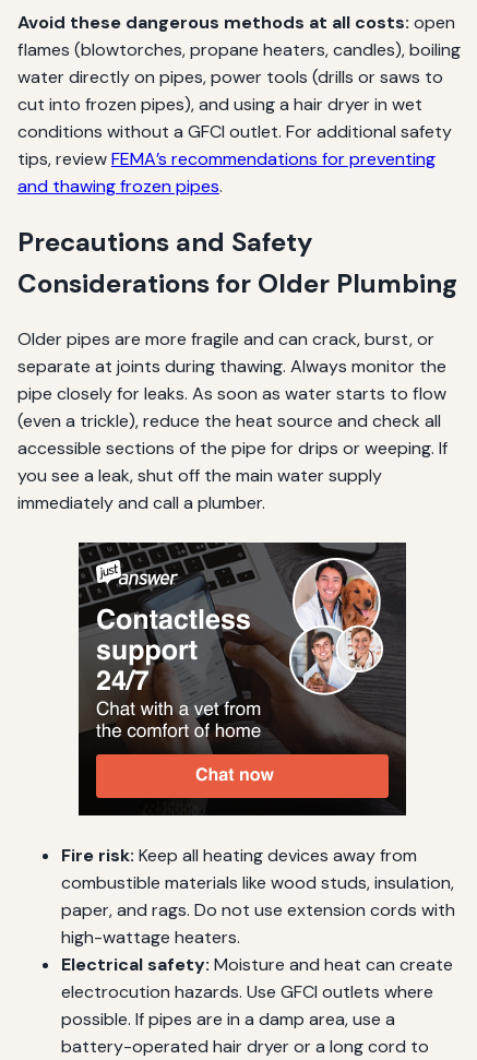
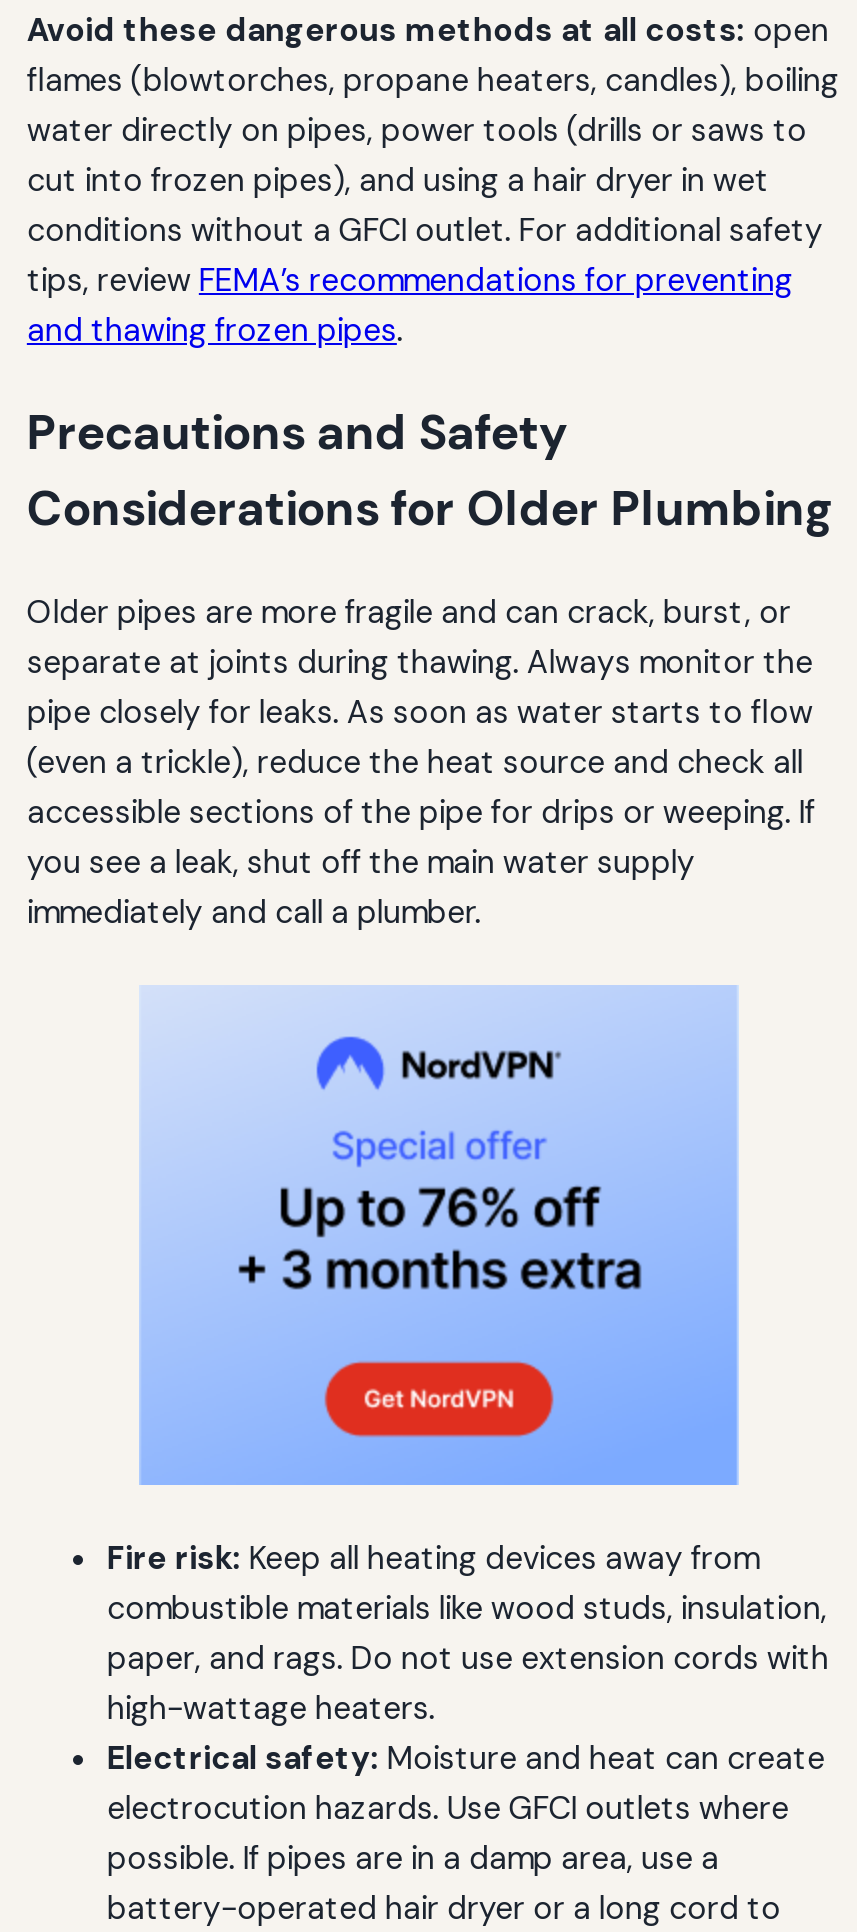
- [image]
+ [image]
